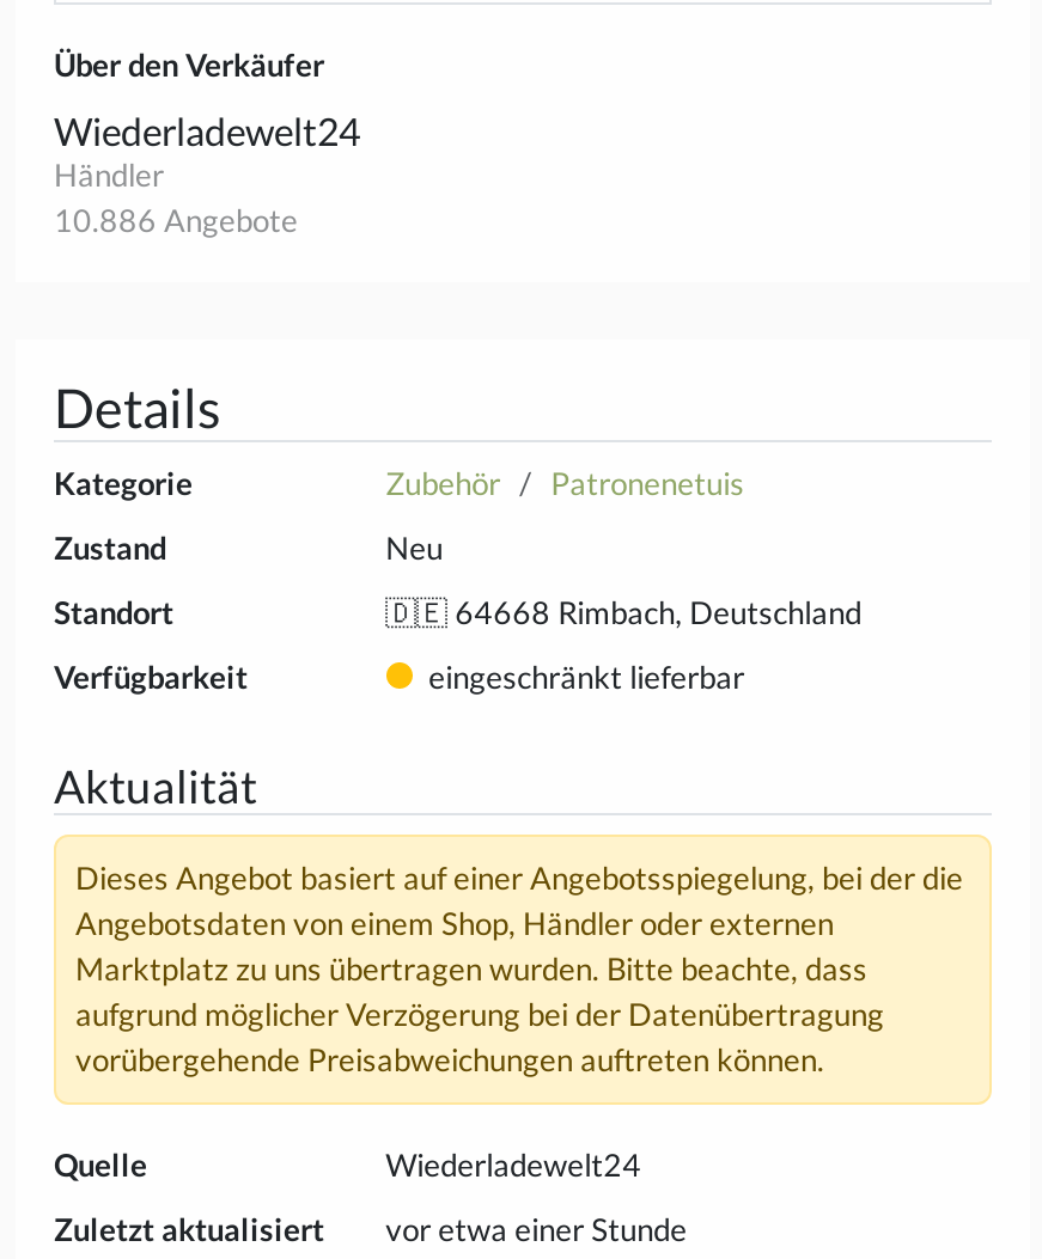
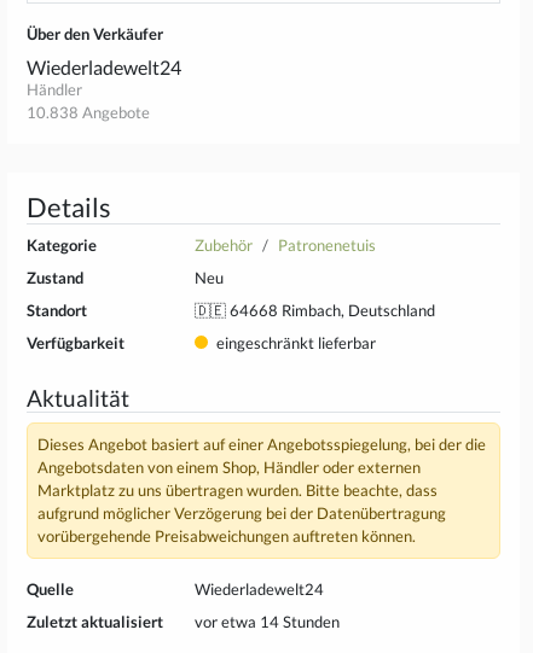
- 10.886 Angebote
+ 10.838 Angebote

- vor etwa einer Stunde
+ vor etwa 14 Stunden
